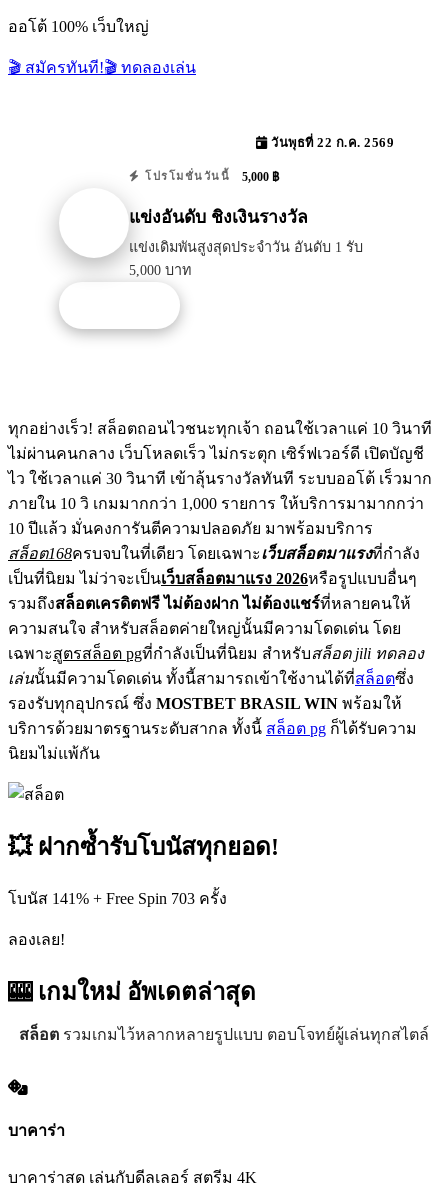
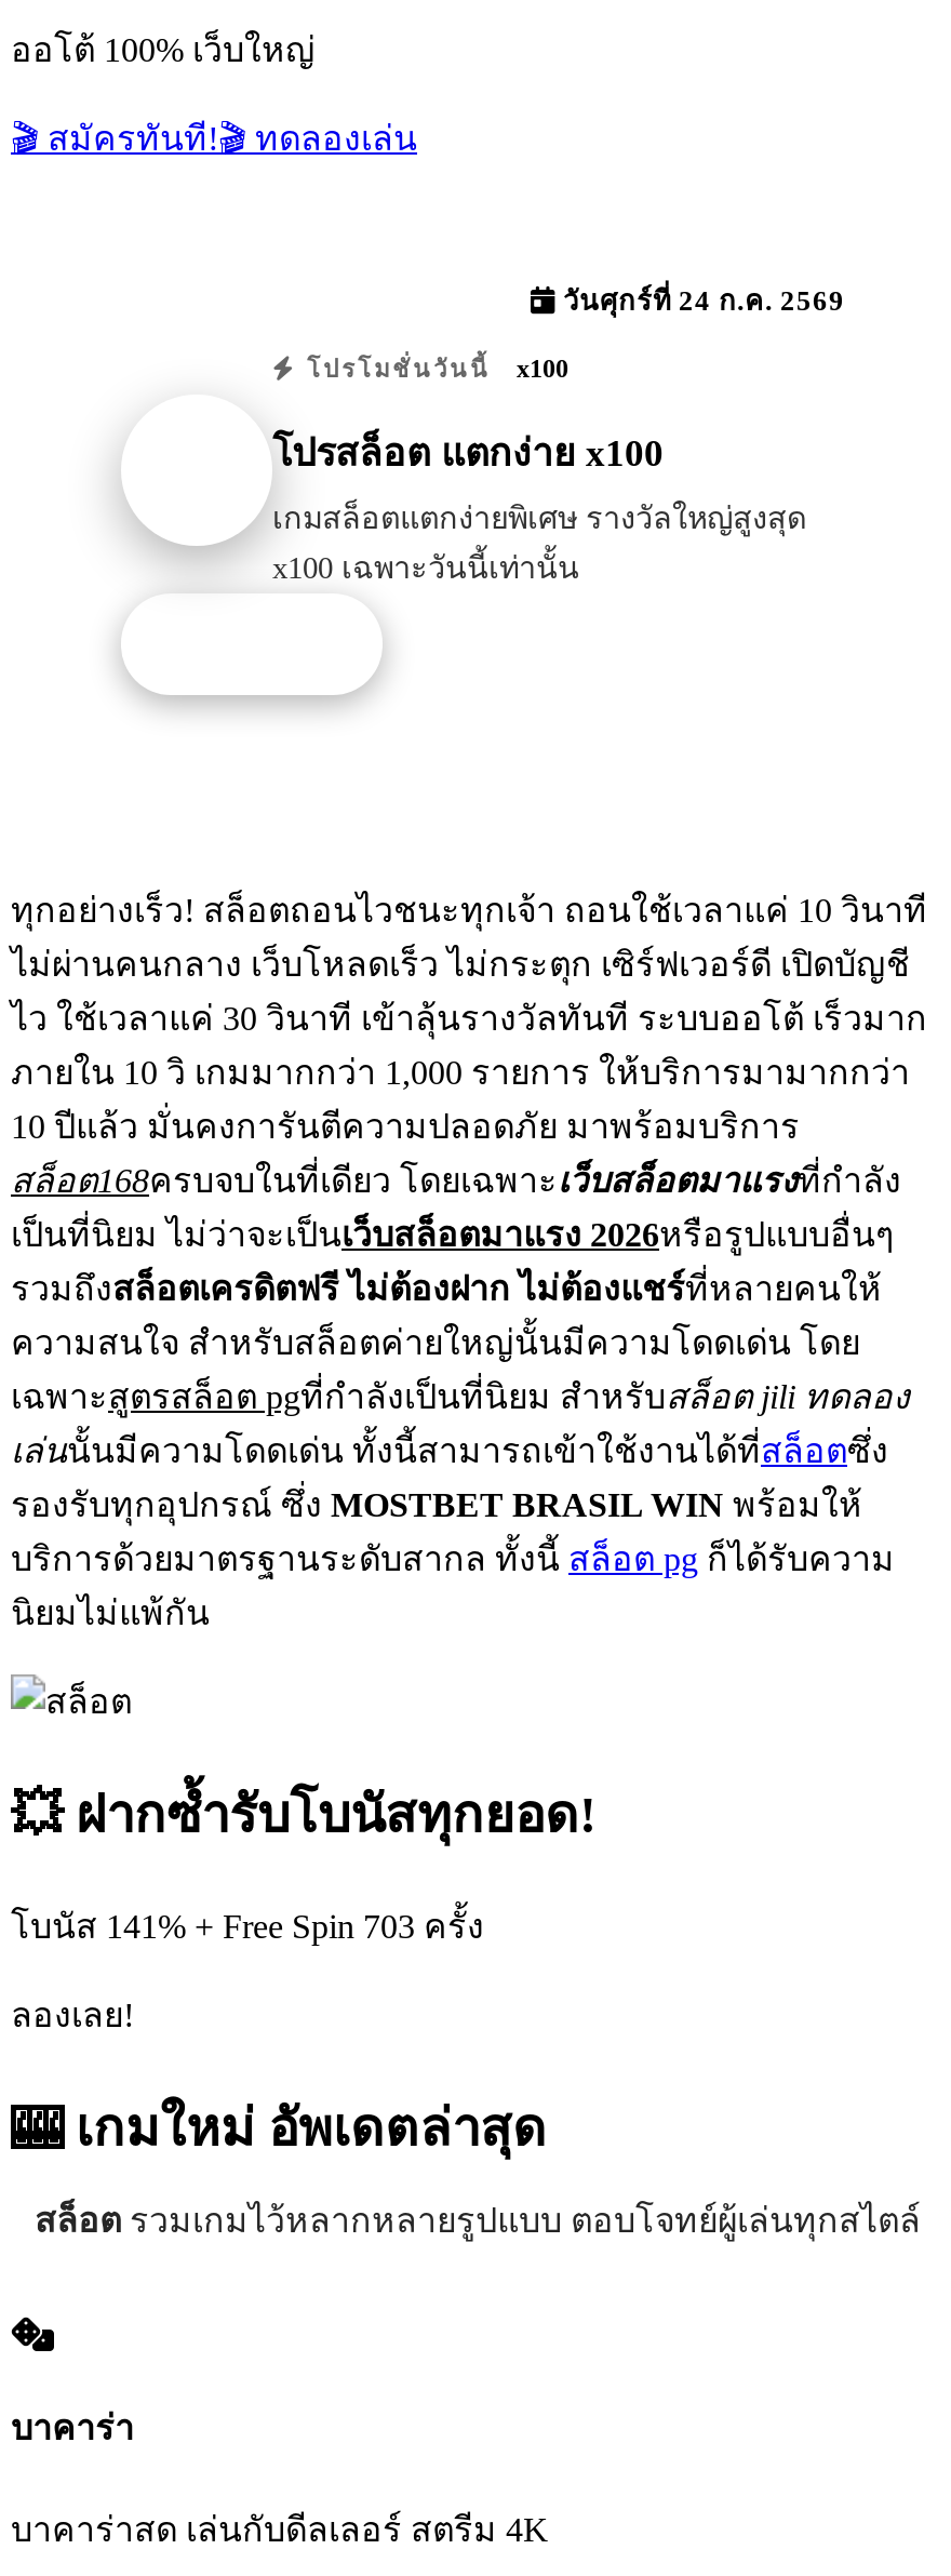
- วันพุธที่ 22 ก.ค. 2569
+ วันศุกร์ที่ 24 ก.ค. 2569

- โปรโมชั่นวันนี้ 5,000 ฿
+ โปรโมชั่นวันนี้ x100

- แข่งอันดับ ชิงเงินรางวัล
+ โปรสล็อต แตกง่าย x100

- แข่งเดิมพันสูงสุดประจำวัน อันดับ 1 รับ
- 5,000 บาท
+ เกมสล็อตแตกง่ายพิเศษ รางวัลใหญ่สูงสุด
+ x100 เฉพาะวันนี้เท่านั้น
